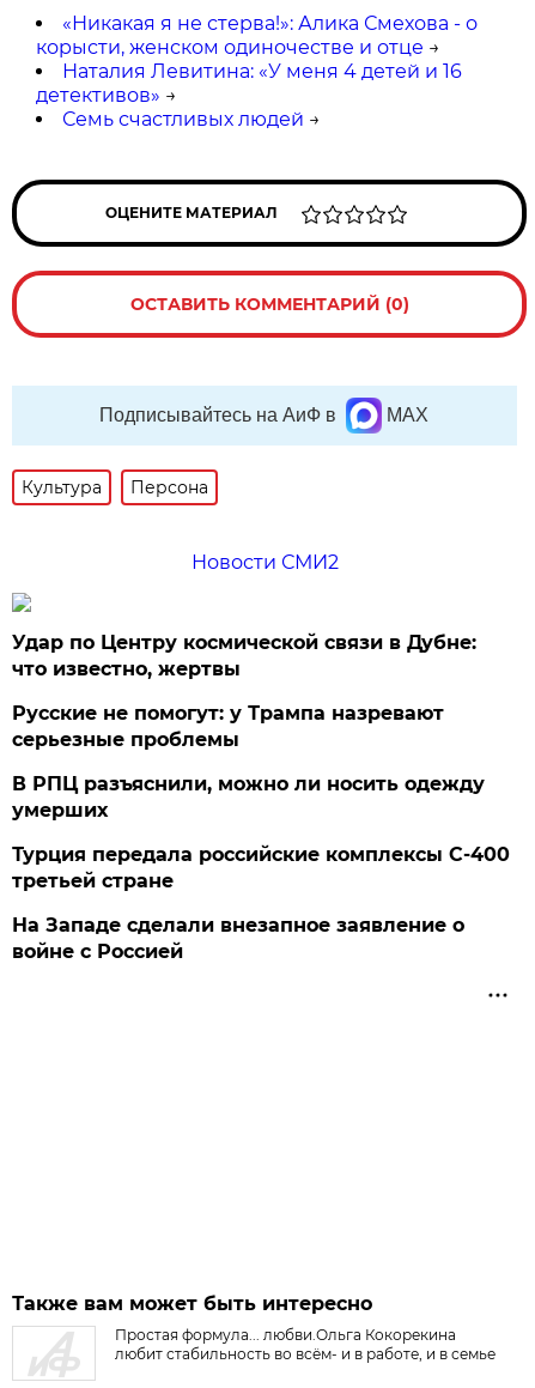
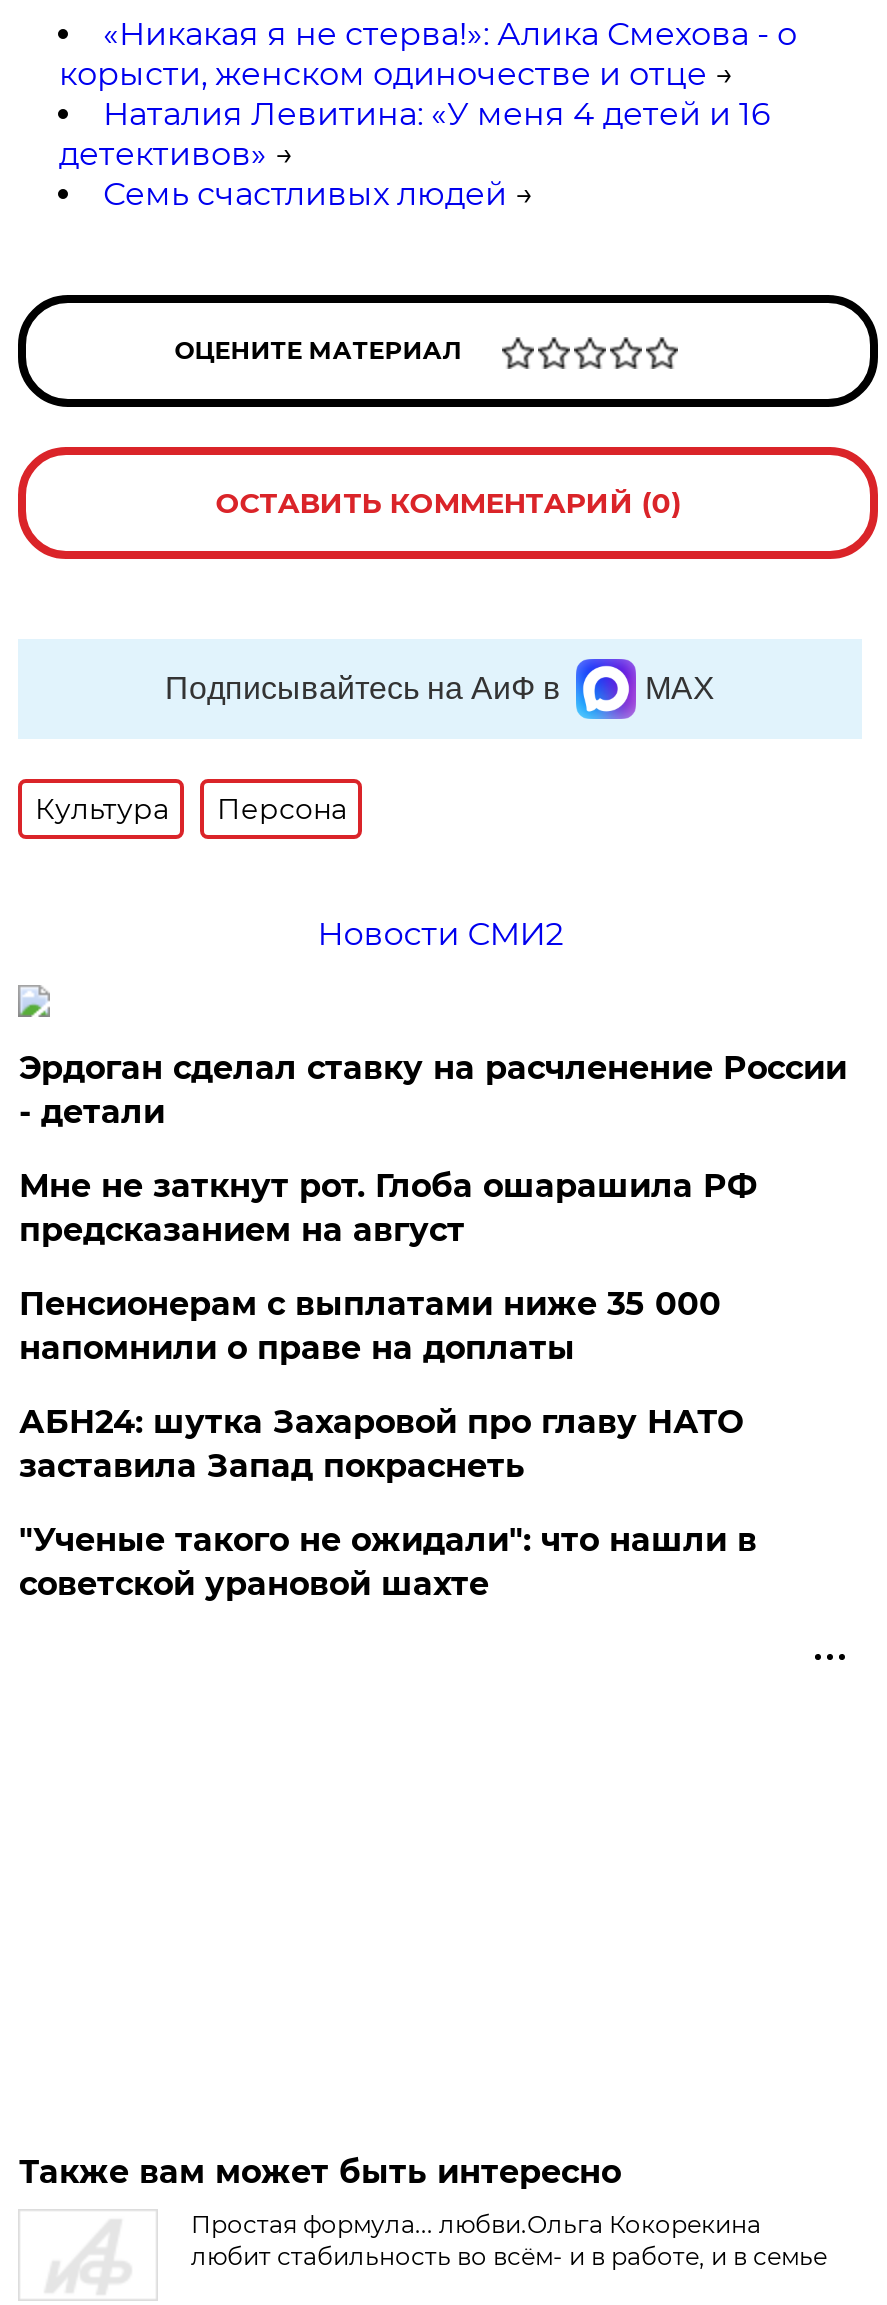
- Удар по Центру космической связи в Дубне:
- что известно, жертвы
+ Эрдоган сделал ставку на расчленение России
+ - детали

- Русские не помогут: у Трампа назревают
- серьезные проблемы
+ Мне не заткнут рот. Глоба ошарашила РФ
+ предсказанием на август

- В РПЦ разъяснили, можно ли носить одежду
- умерших
+ Пенсионерам с выплатами ниже 35 000
+ напомнили о праве на доплаты

- Турция передала российские комплексы С-400
- третьей стране
+ АБН24: шутка Захаровой про главу НАТО
+ заставила Запад покраснеть

- На Западе сделали внезапное заявление о
- войне с Россией
+ "Ученые такого не ожидали": что нашли в
+ советской урановой шахте
